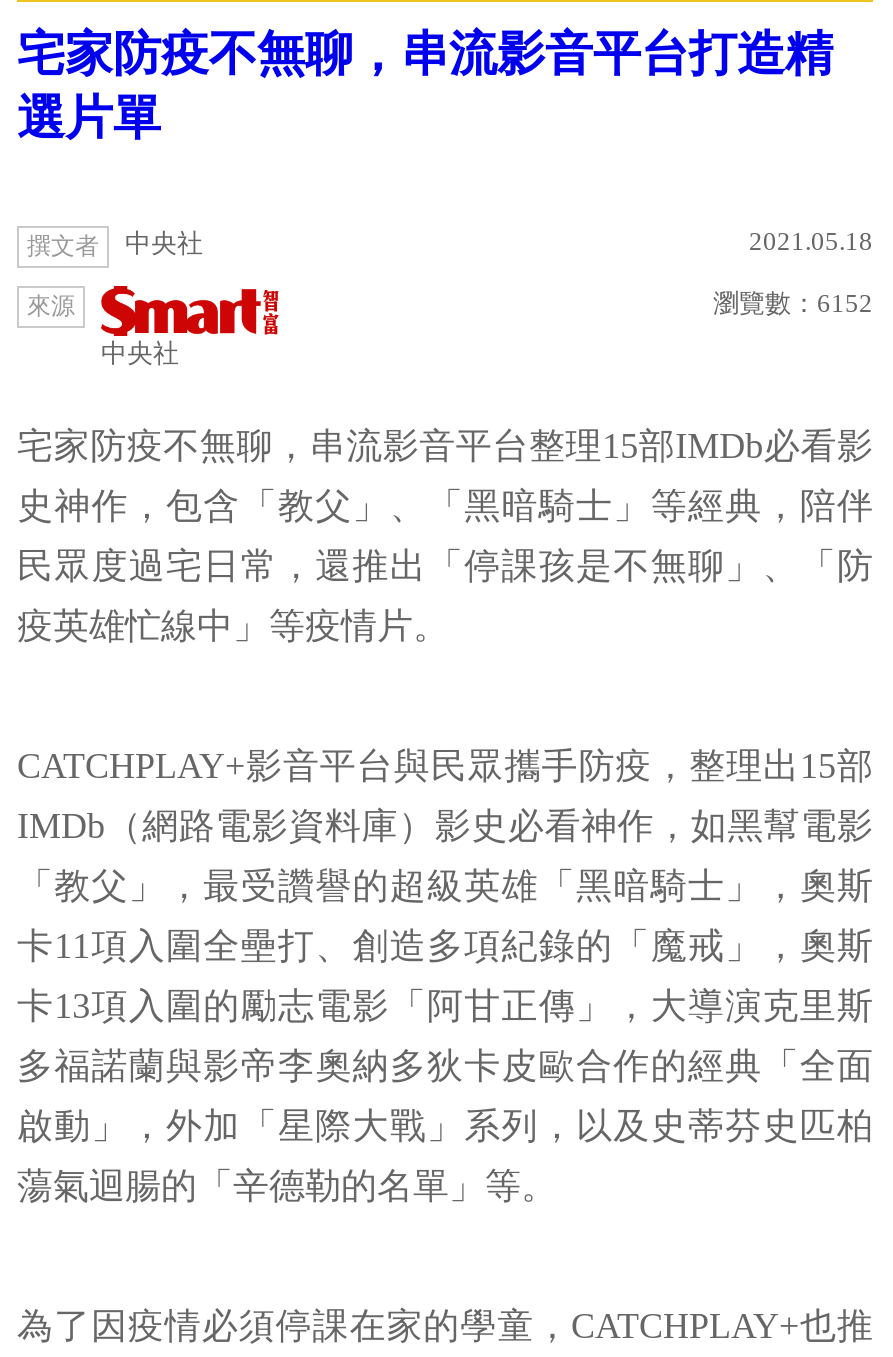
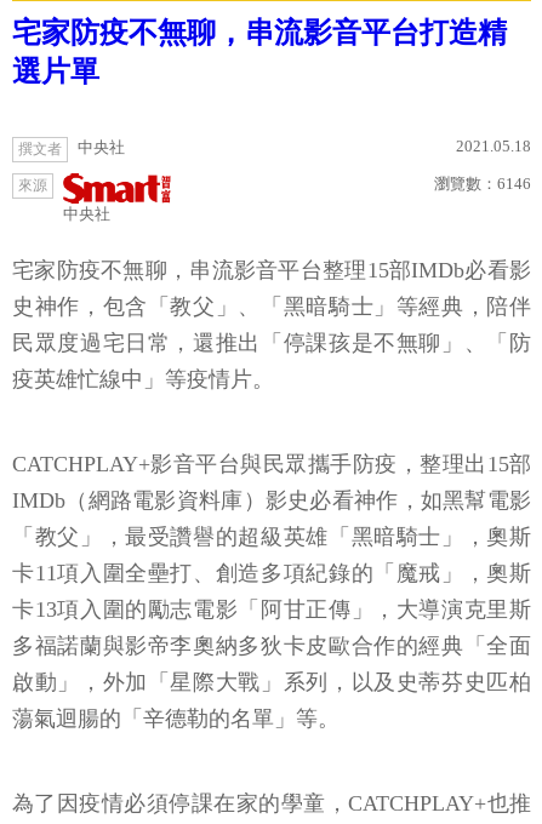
- 瀏覽數：6152
+ 瀏覽數：6146
